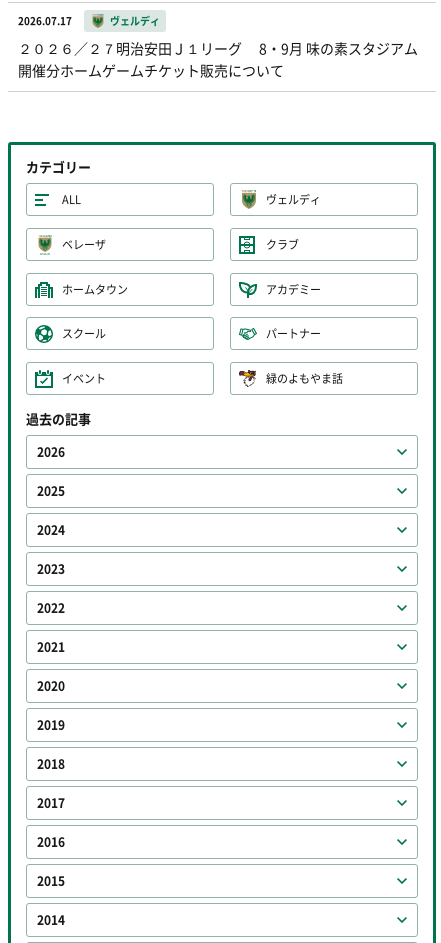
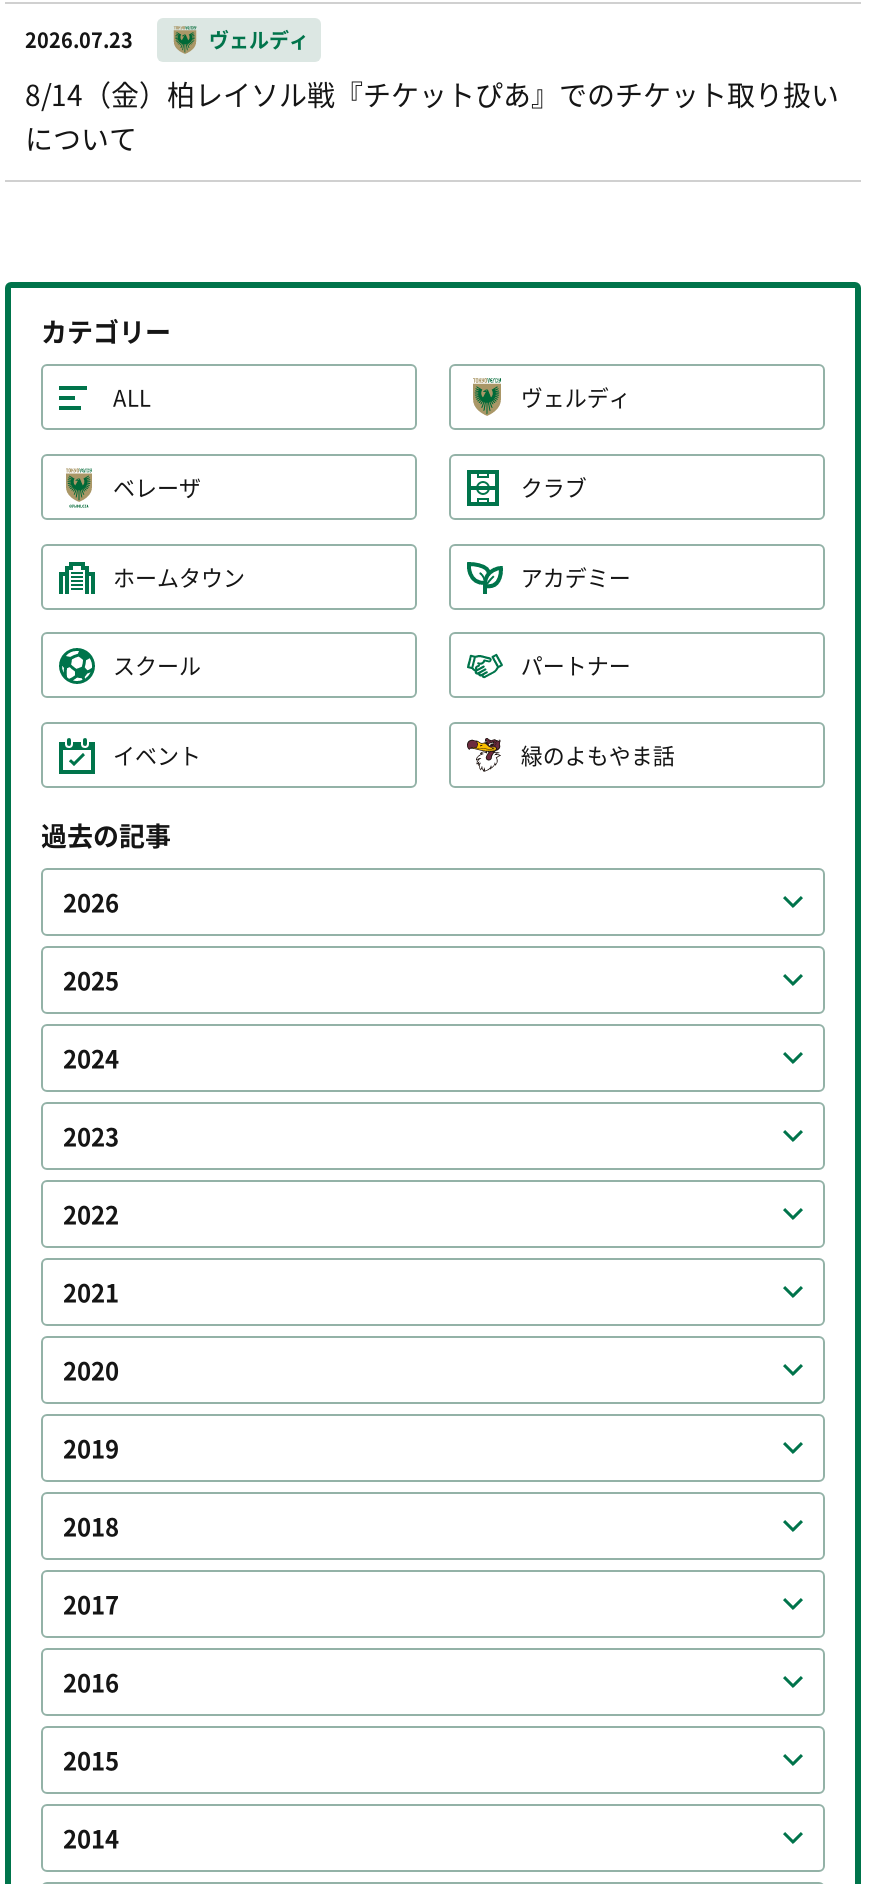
- 2026.07.17
+ 2026.07.23

- ２０２６／２７明治安田Ｊ１リーグ 8・9月 味の素スタジアム
- 開催分ホームゲームチケット販売について
+ 8/14（金）柏レイソル戦『チケットぴあ』でのチケット取り扱い
+ について
